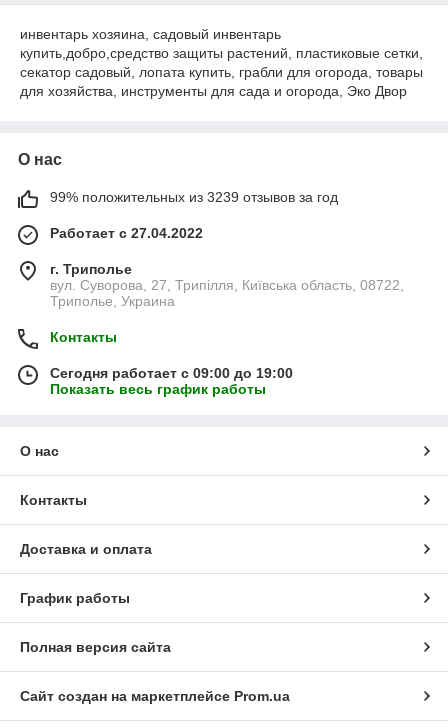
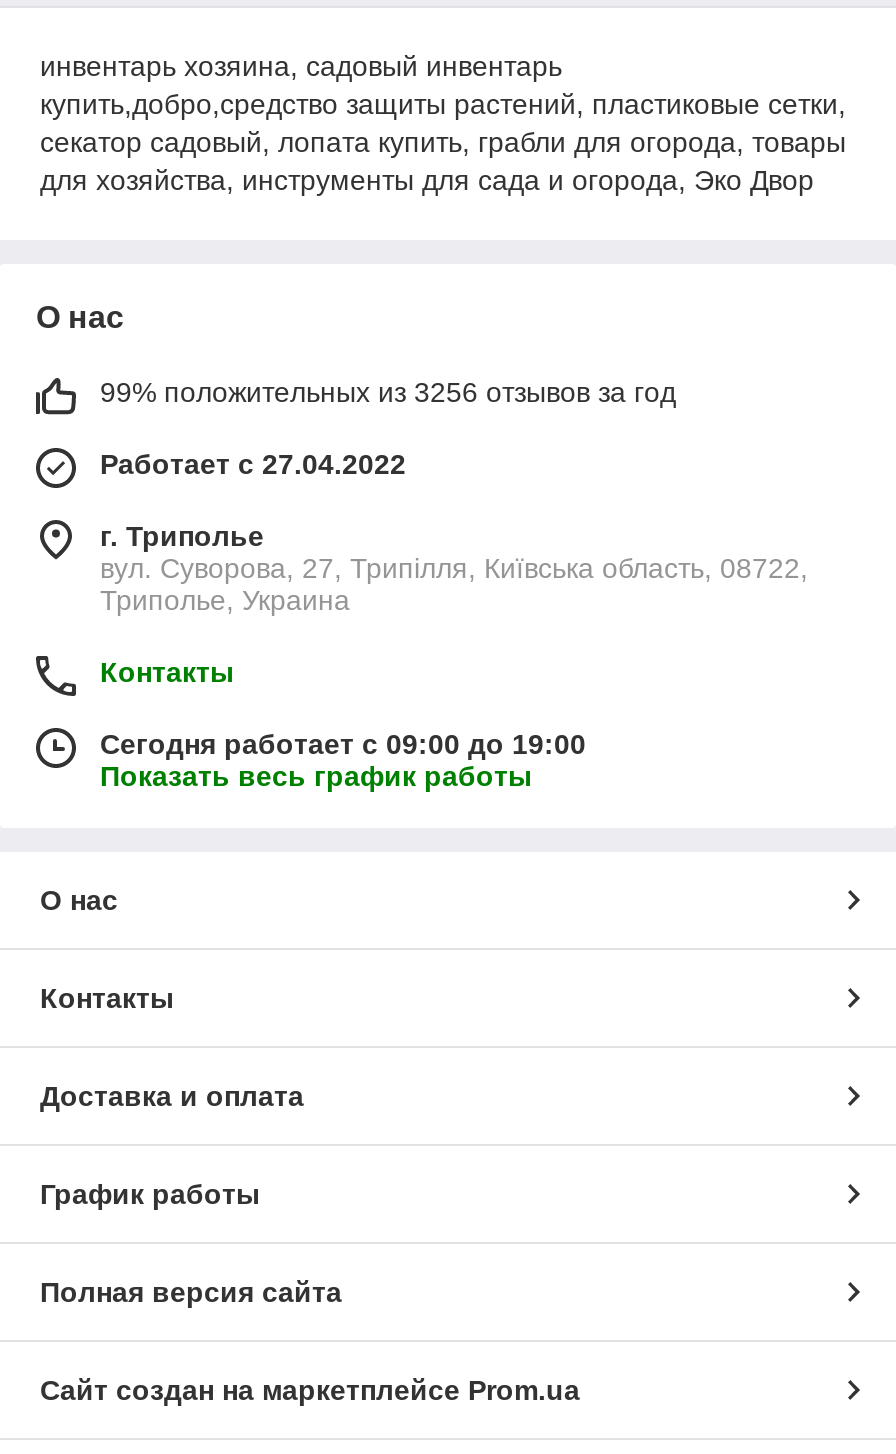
- 99% положительных из 3239 отзывов за год
+ 99% положительных из 3256 отзывов за год
